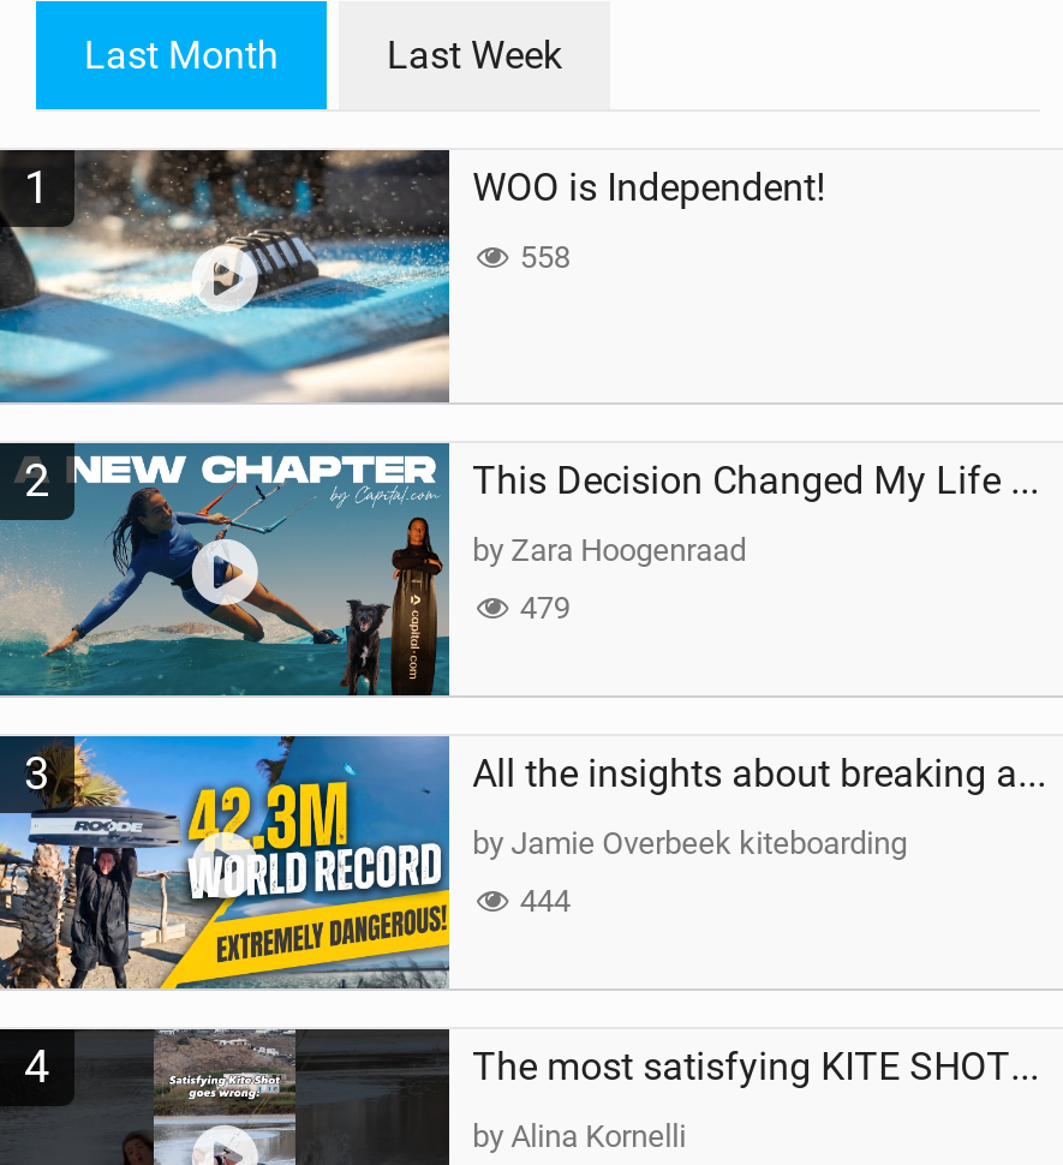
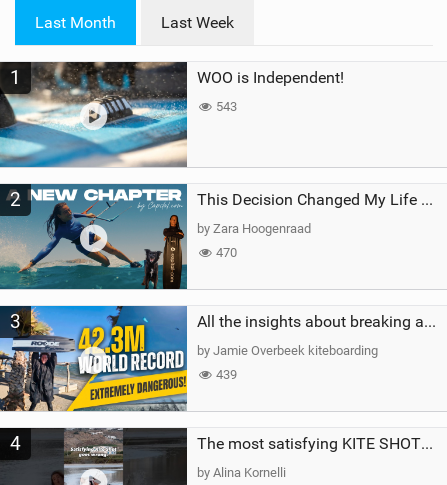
- 558
+ 543

- 479
+ 470

- 444
+ 439
